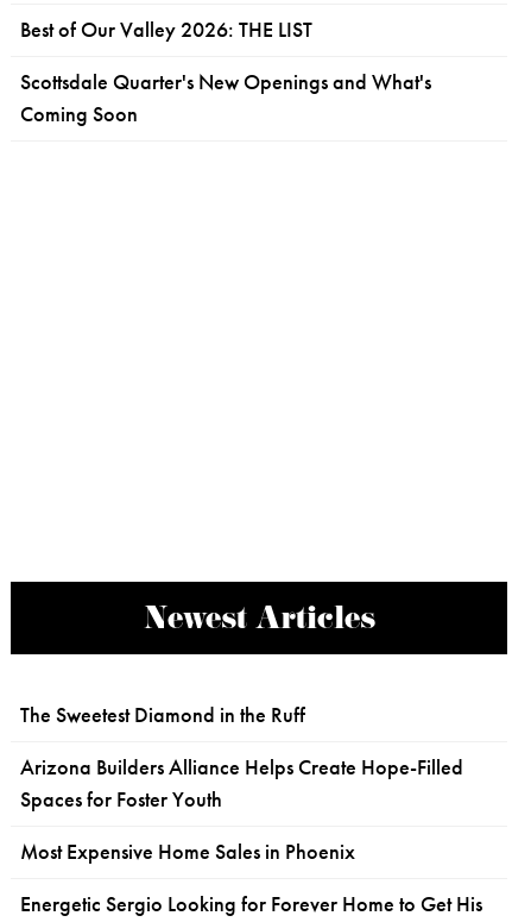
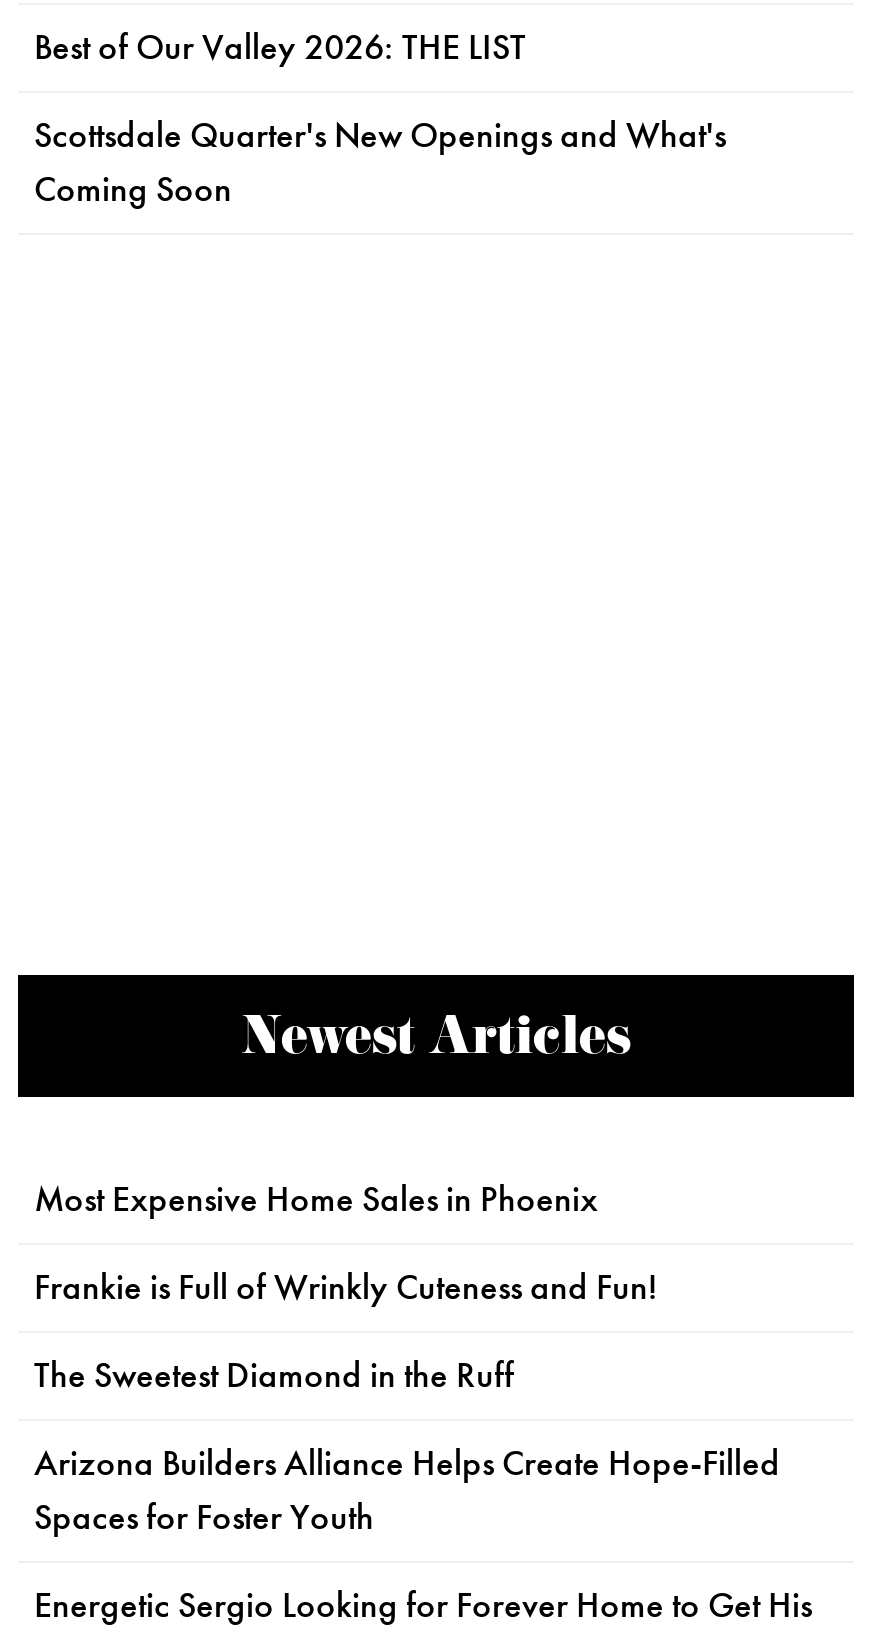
+ Frankie is Full of Wrinkly Cuteness and Fun!

moved down: The Sweetest Diamond in the Ruff | Arizona Builders Alliance Helps Create Hope-Filled | Spaces for Foster Youth

moved up: Most Expensive Home Sales in Phoenix
